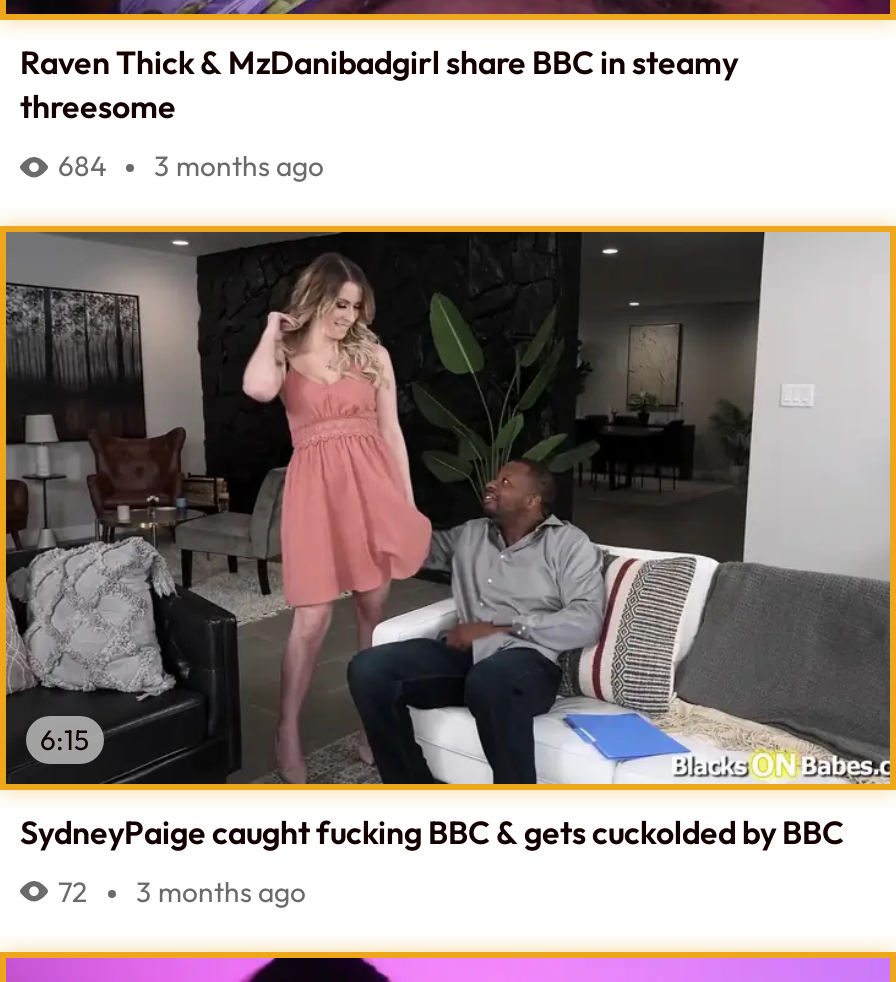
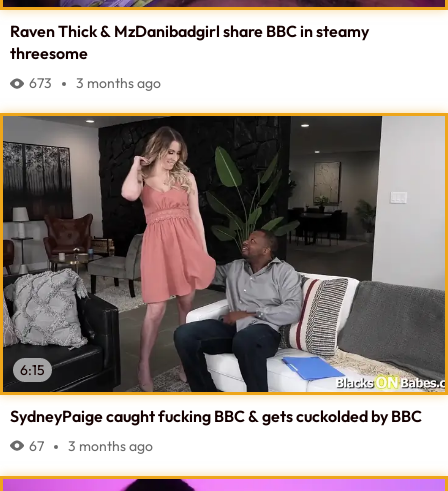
- 684 3 months ago
+ 673 3 months ago

- 72 3 months ago
+ 67 3 months ago
